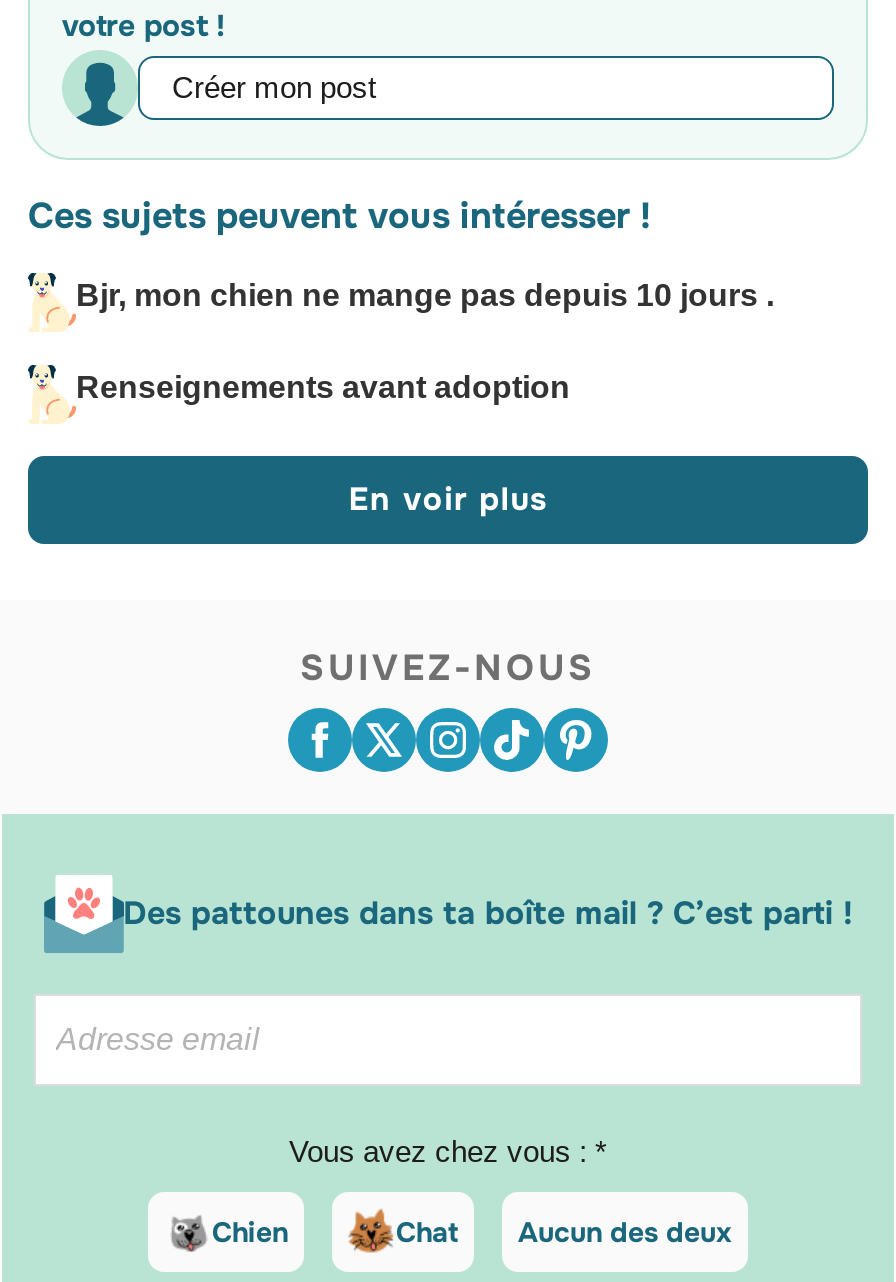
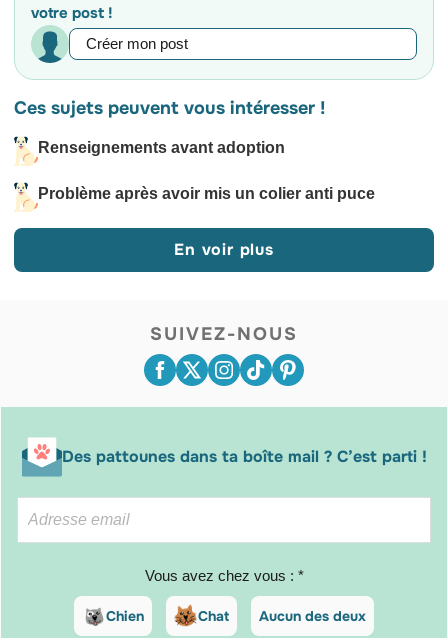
- Bjr, mon chien ne mange pas depuis 10 jours .

moved up: Renseignements avant adoption

+ Problème après avoir mis un colier anti puce
